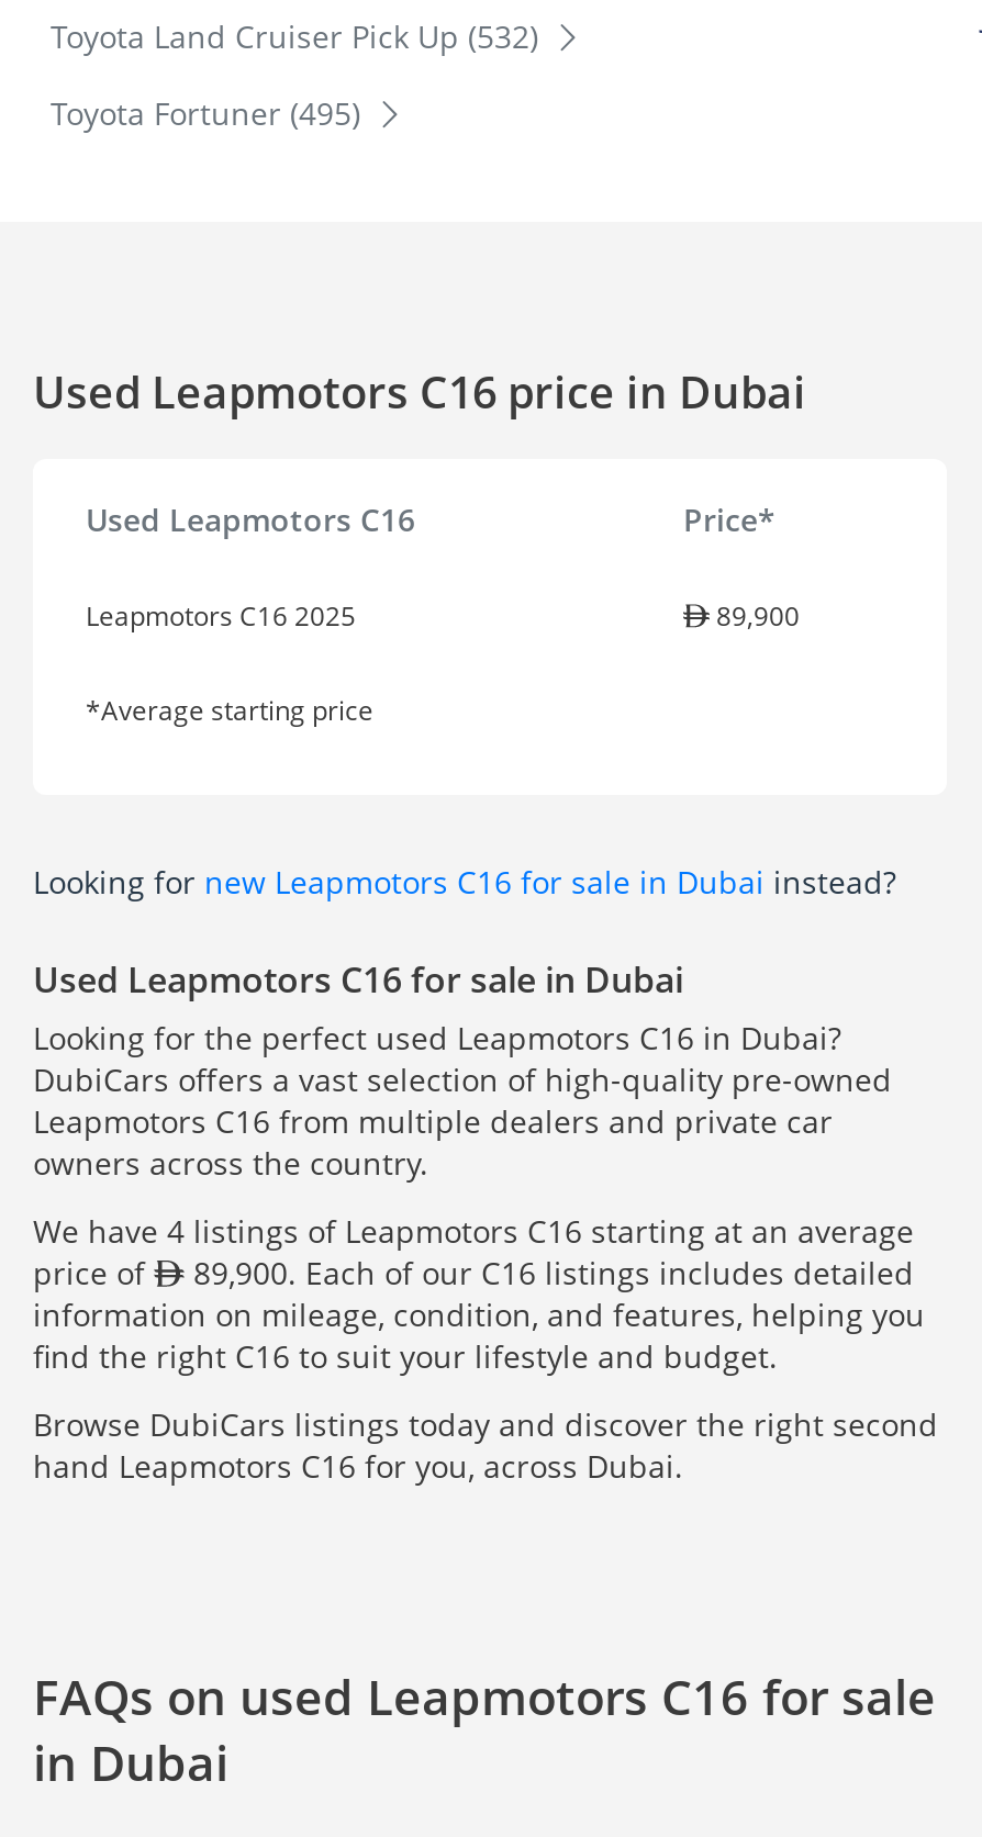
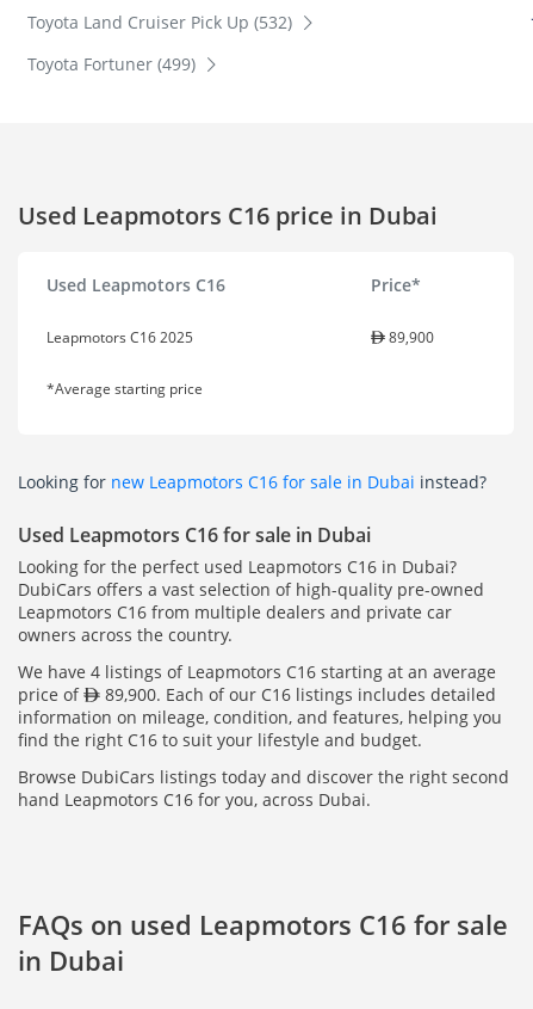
- Toyota Fortuner (495)
+ Toyota Fortuner (499)
